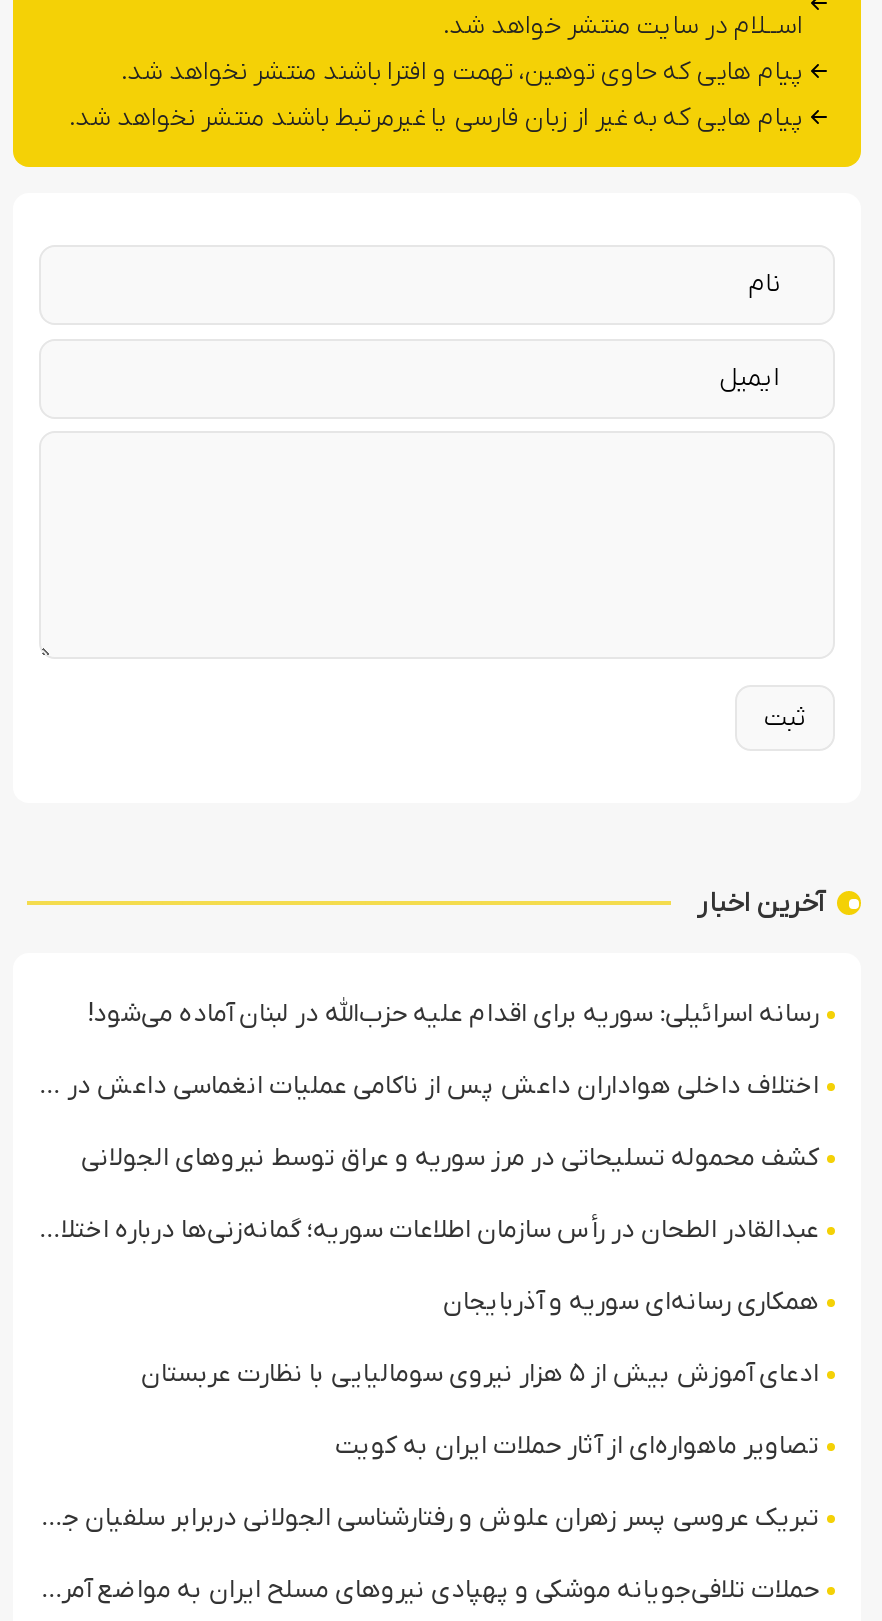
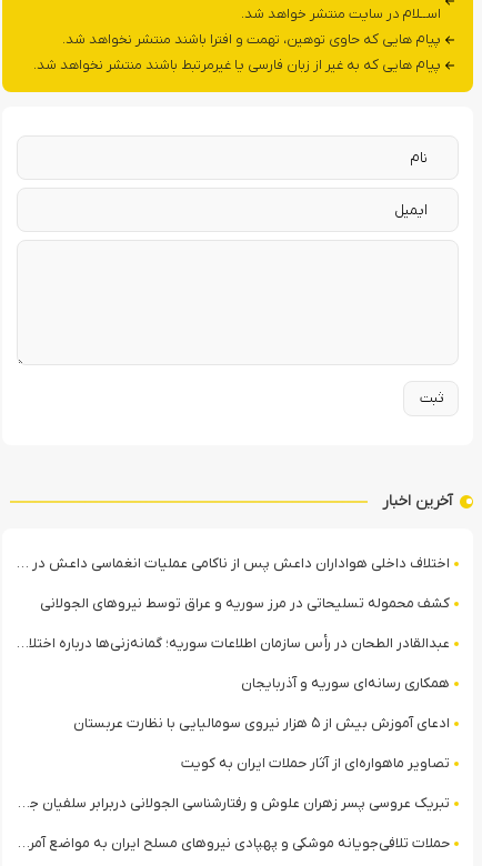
- رسانه اسرائیلی: سوریه برای اقدام علیه حزب‌الله در لبنان آماده می‌شود!
